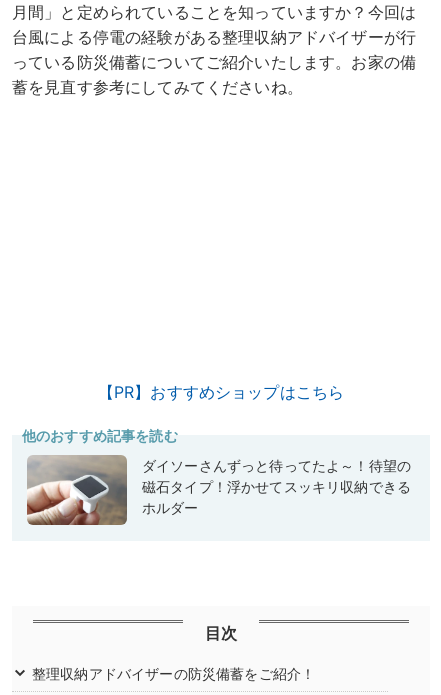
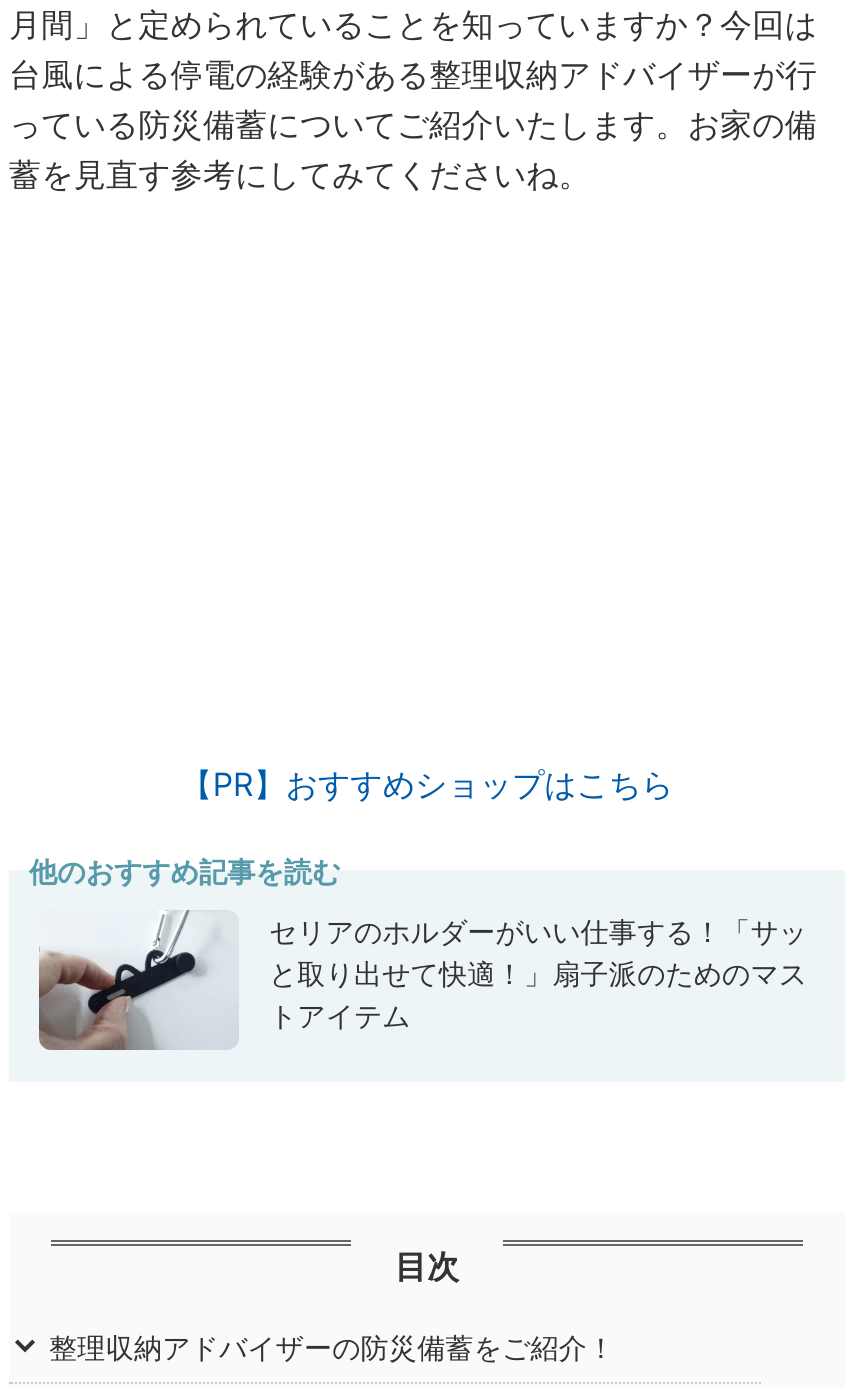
- [image]
- ダイソーさんずっと待ってたよ～！待望の
- 磁石タイプ！浮かせてスッキリ収納できる
- ホルダー
+ [image]
+ セリアのホルダーがいい仕事する！「サッ
+ と取り出せて快適！」扇子派のためのマス
+ トアイテム
